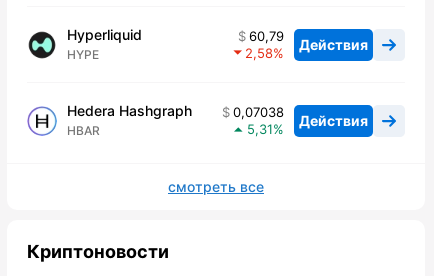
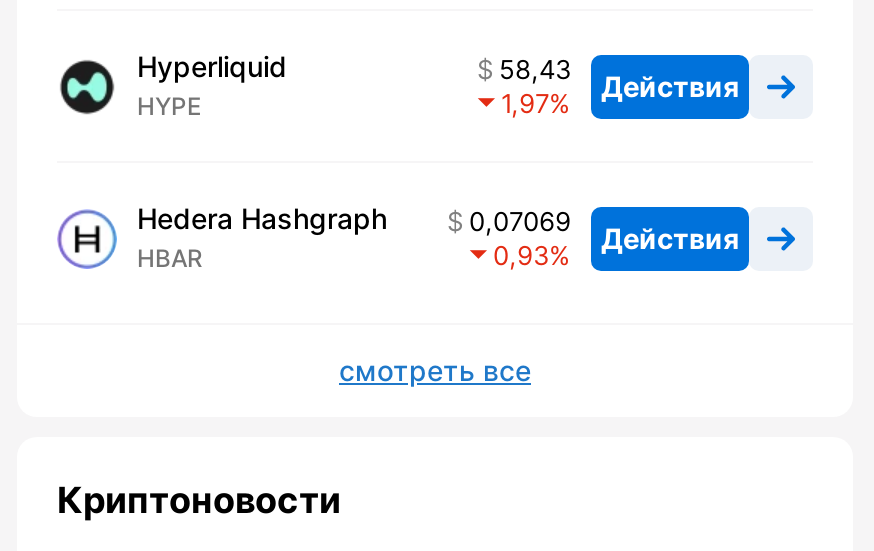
- 60,79 Действия
+ 58,43 Действия

- 2,58
+ 1,97

- 0,07038 Действия
+ 0,07069 Действия

- 5,31
+ 0,93
